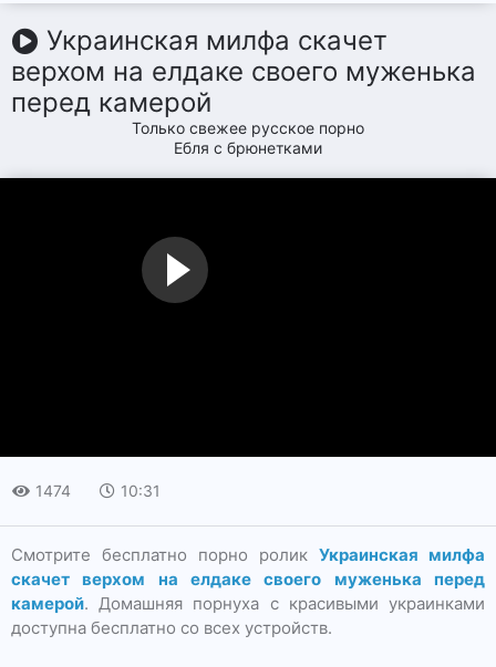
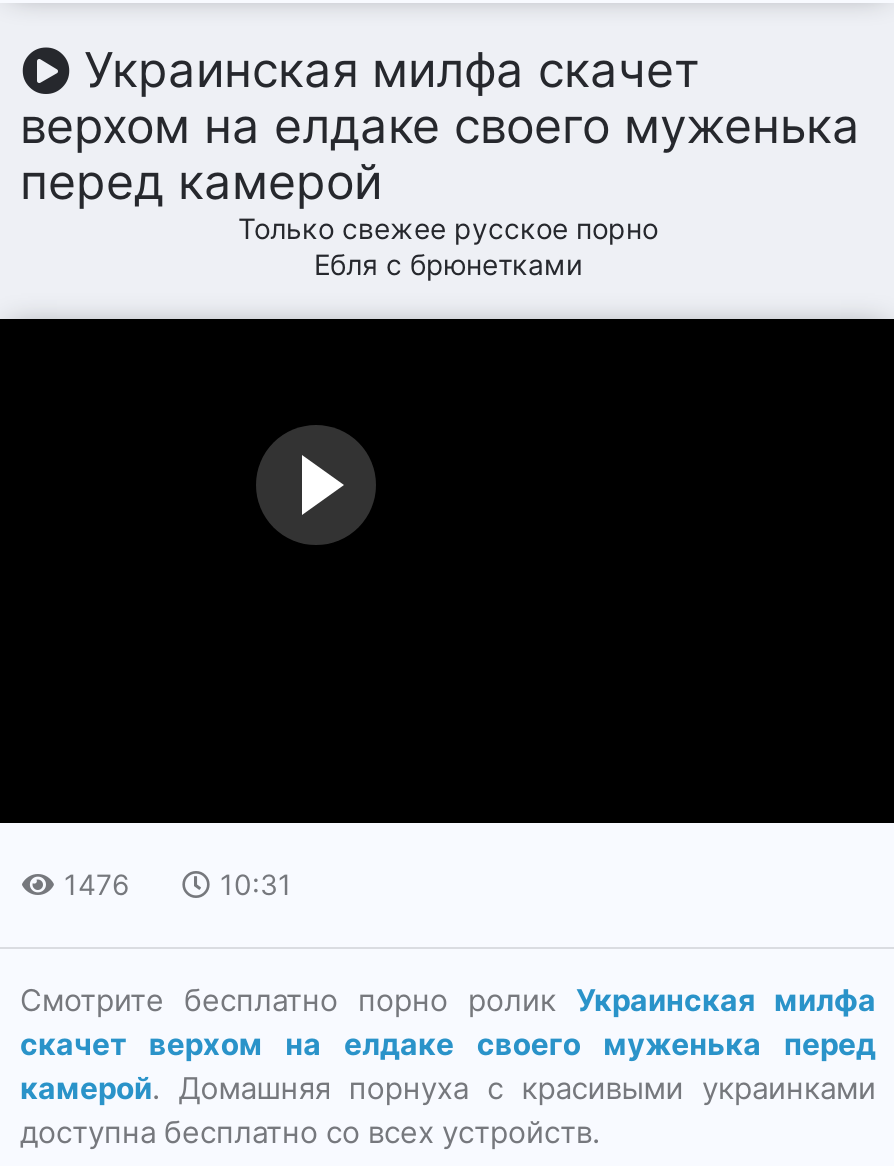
- 1474
+ 1476
